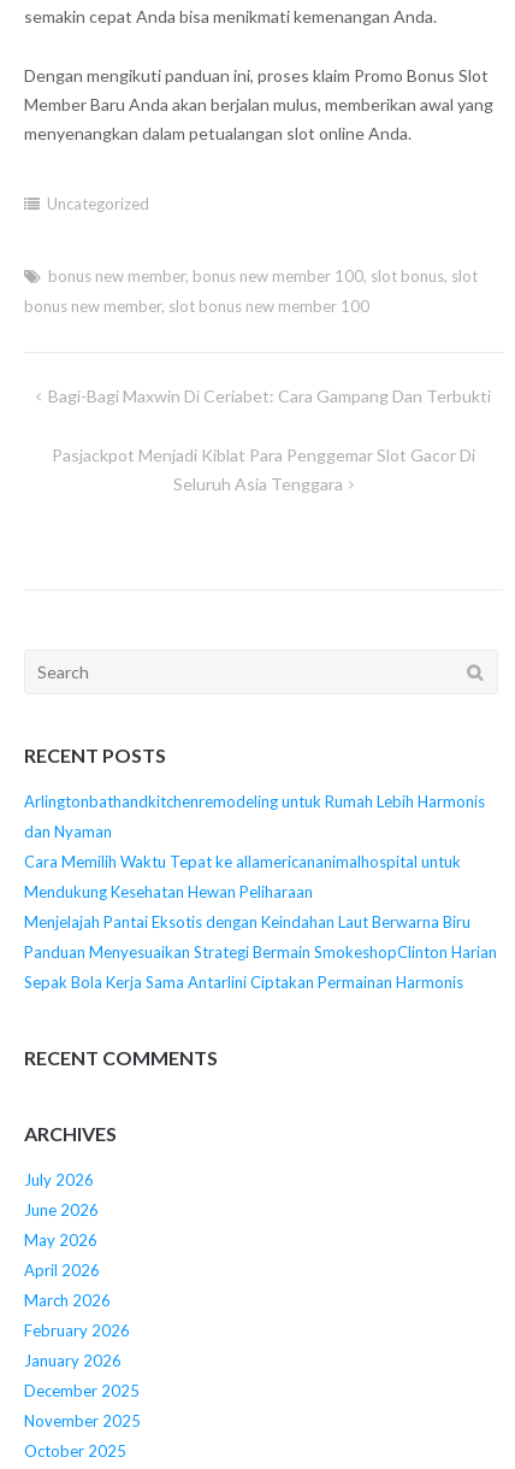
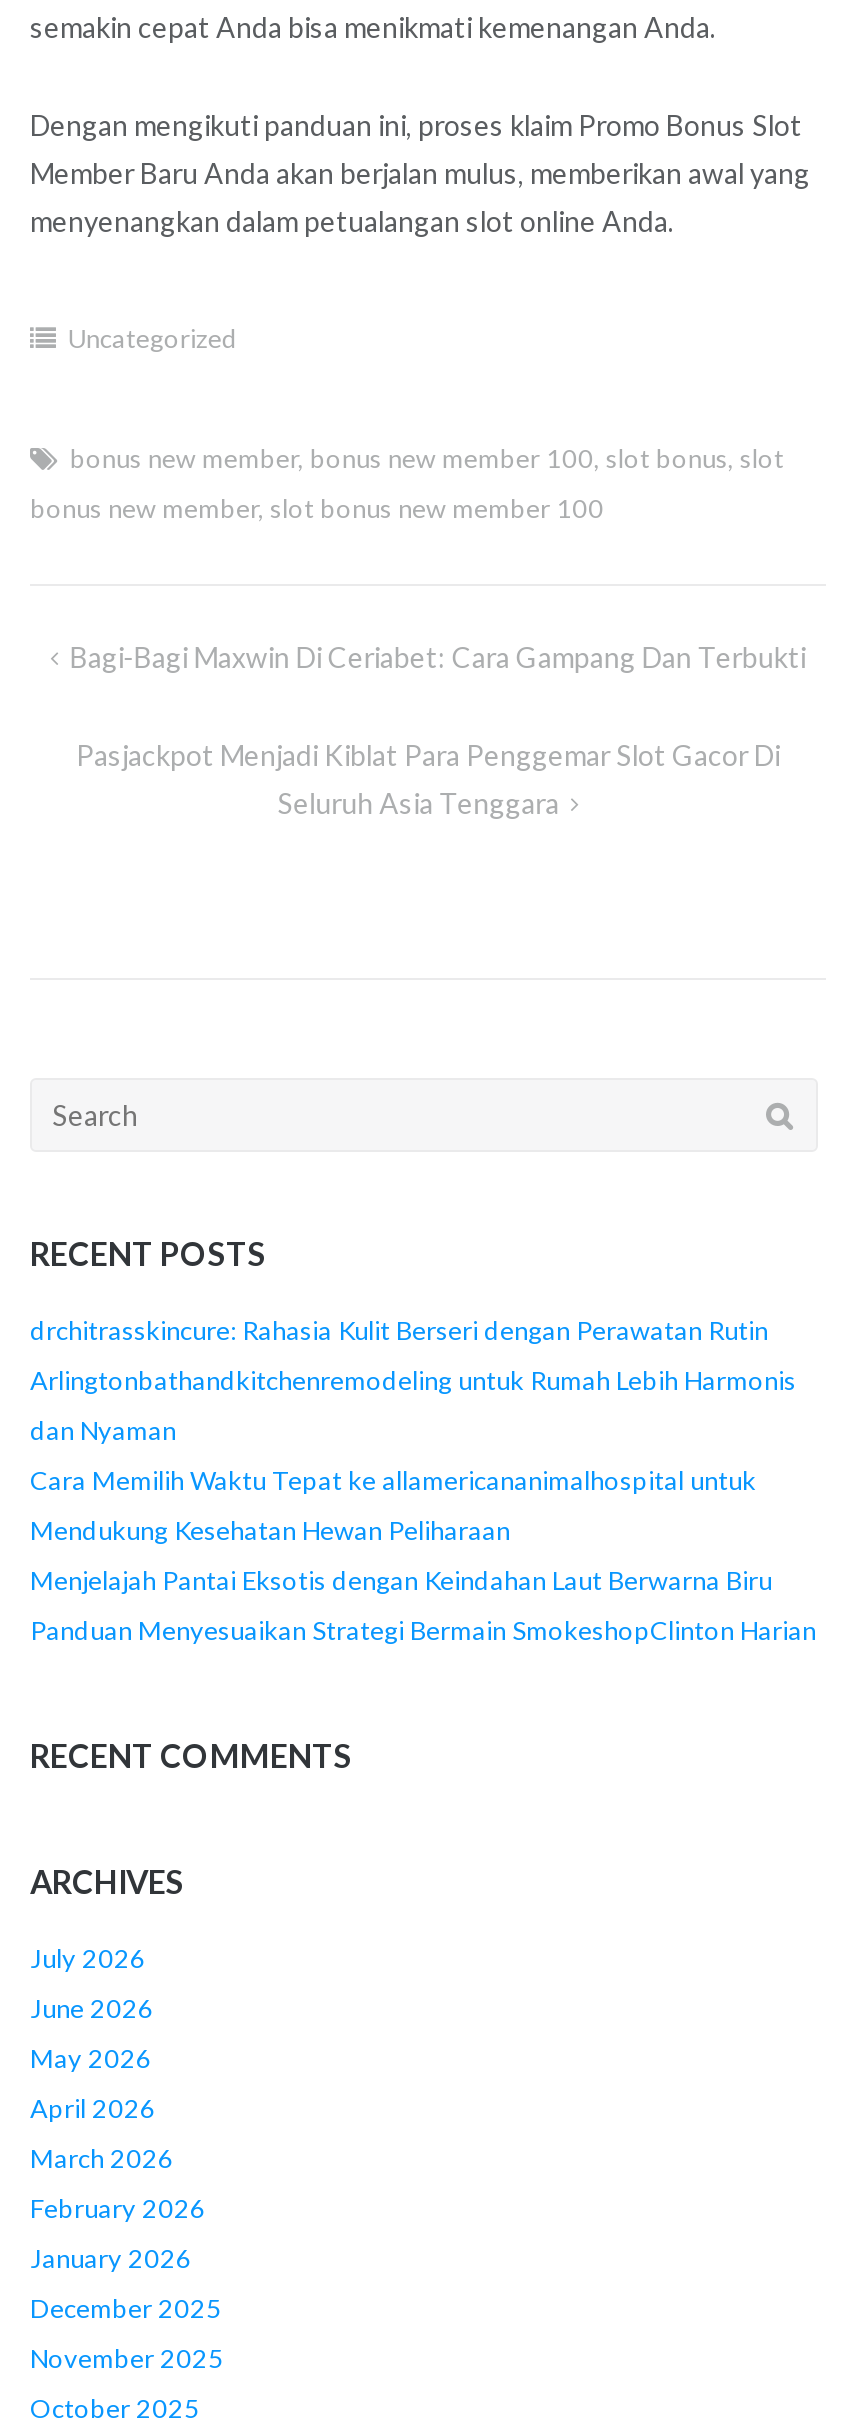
+ drchitrasskincure: Rahasia Kulit Berseri dengan Perawatan Rutin

moved down: Arlingtonbathandkitchenremodeling untuk Rumah Lebih Harmonis | dan Nyaman | Cara Memilih Waktu Tepat ke allamericananimalhospital untuk | Mendukung Kesehatan Hewan Peliharaan | Menjelajah Pantai Eksotis dengan Keindahan Laut Berwarna Biru | Panduan Menyesuaikan Strategi Bermain SmokeshopClinton Harian

- Sepak Bola Kerja Sama Antarlini Ciptakan Permainan Harmonis
